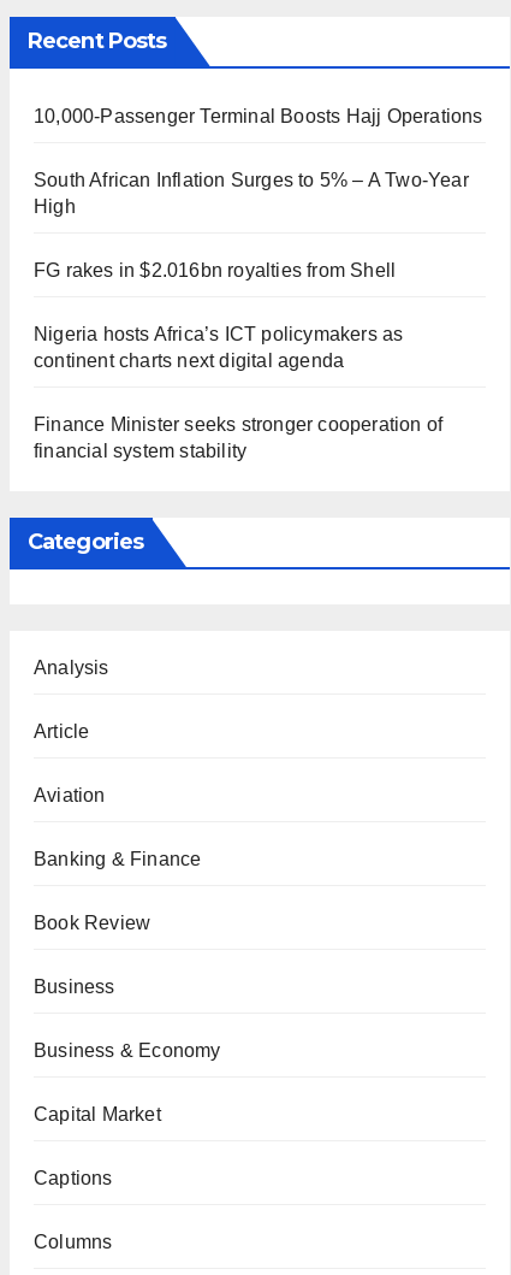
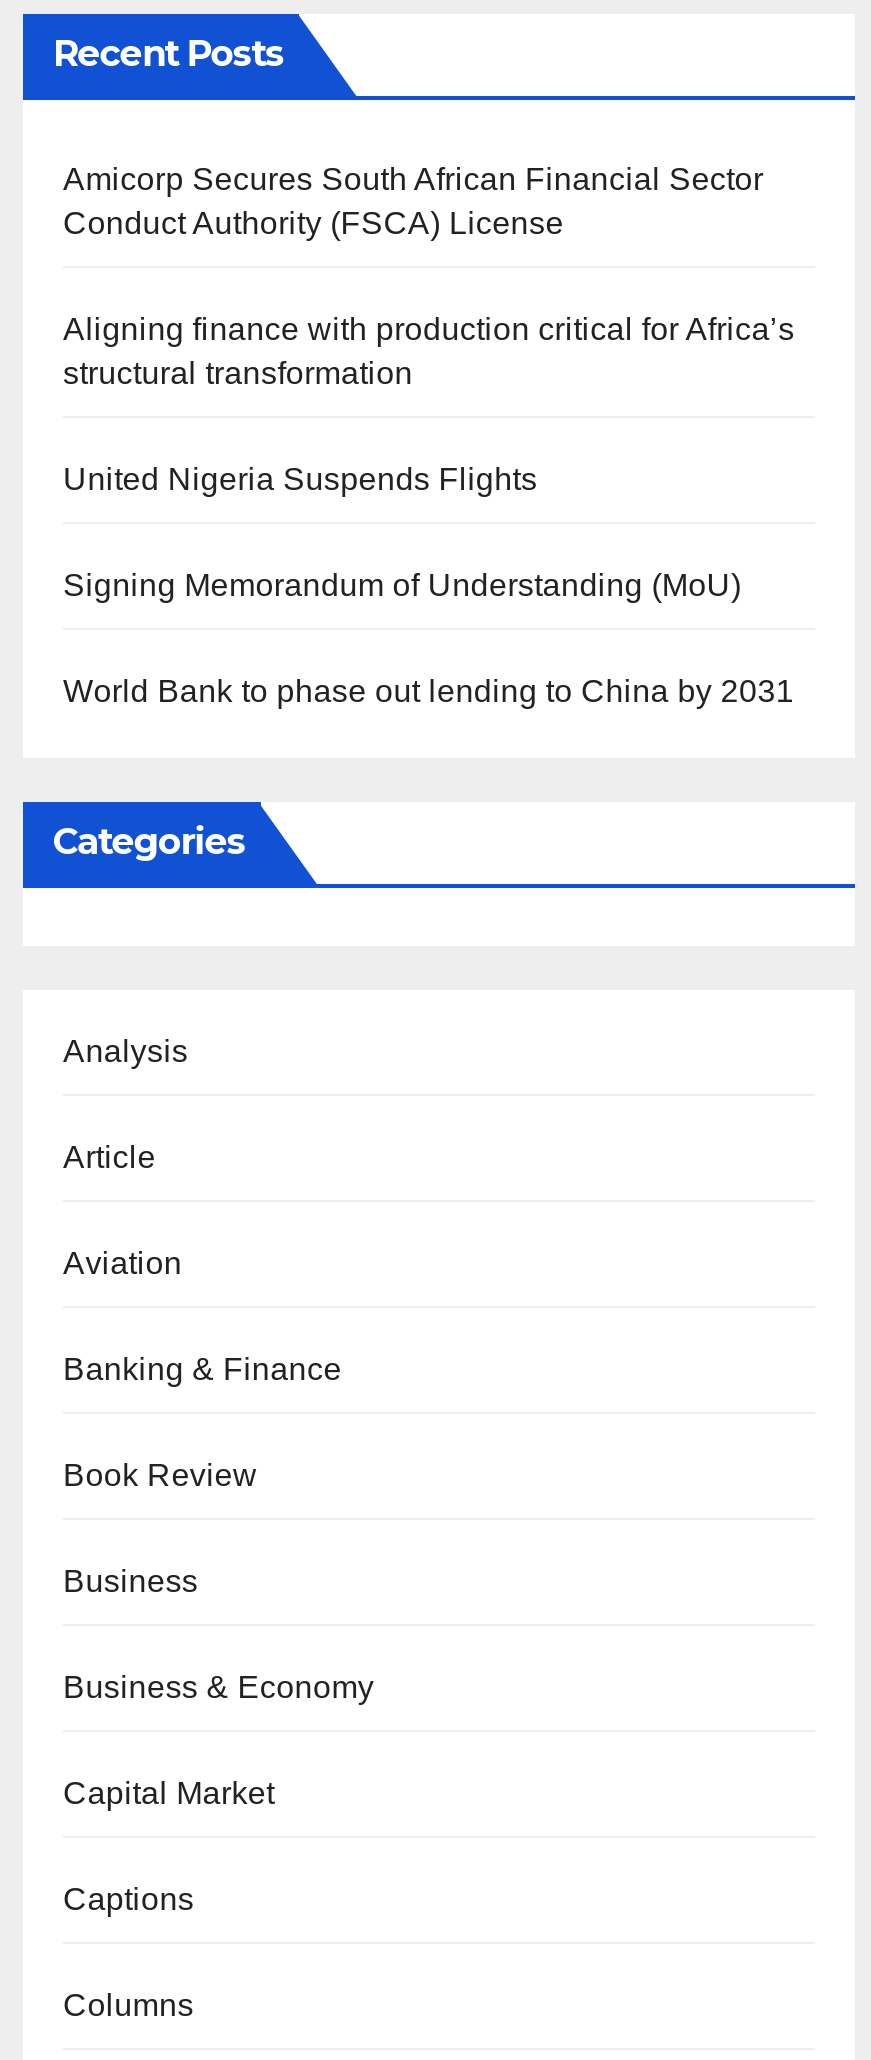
- 10,000-Passenger Terminal Boosts Hajj Operations
+ Amicorp Secures South African Financial Sector
+ Conduct Authority (FSCA) License

- South African Inflation Surges to 5% – A Two-Year
- High
+ Aligning finance with production critical for Africa’s
+ structural transformation

- FG rakes in $2.016bn royalties from Shell
+ United Nigeria Suspends Flights

- Nigeria hosts Africa’s ICT policymakers as
- continent charts next digital agenda
+ Signing Memorandum of Understanding (MoU)

- Finance Minister seeks stronger cooperation of
- financial system stability
+ World Bank to phase out lending to China by 2031
